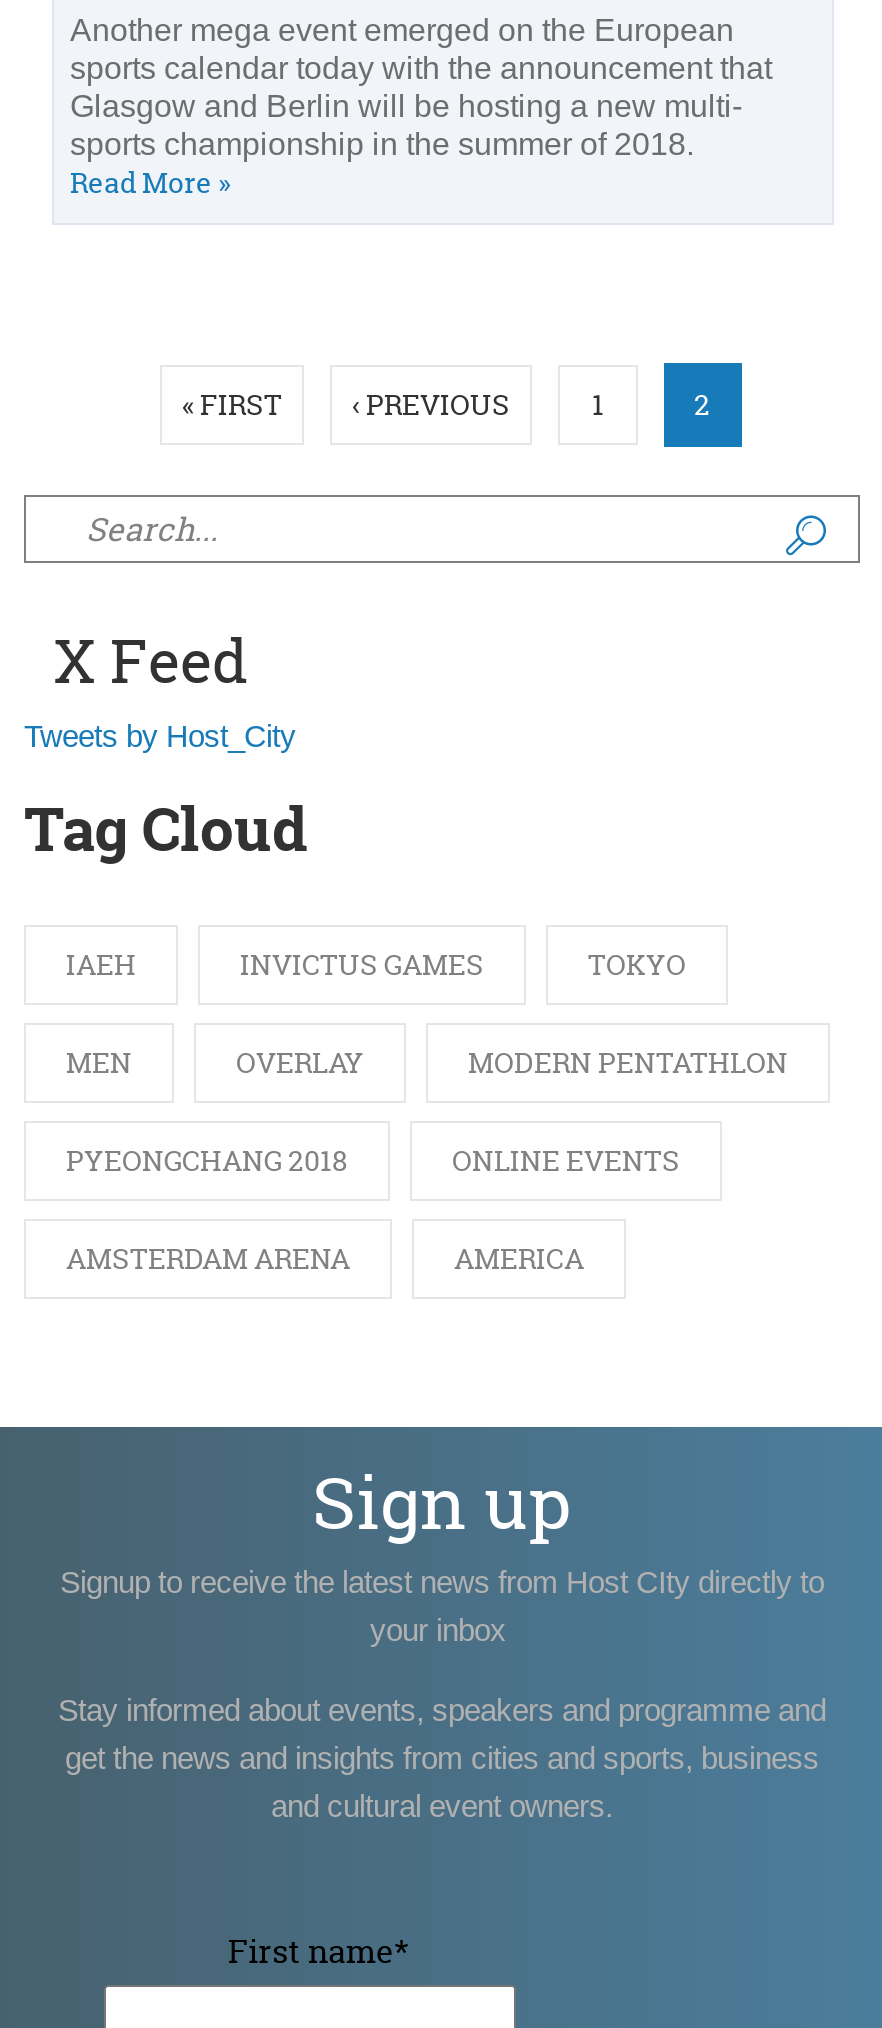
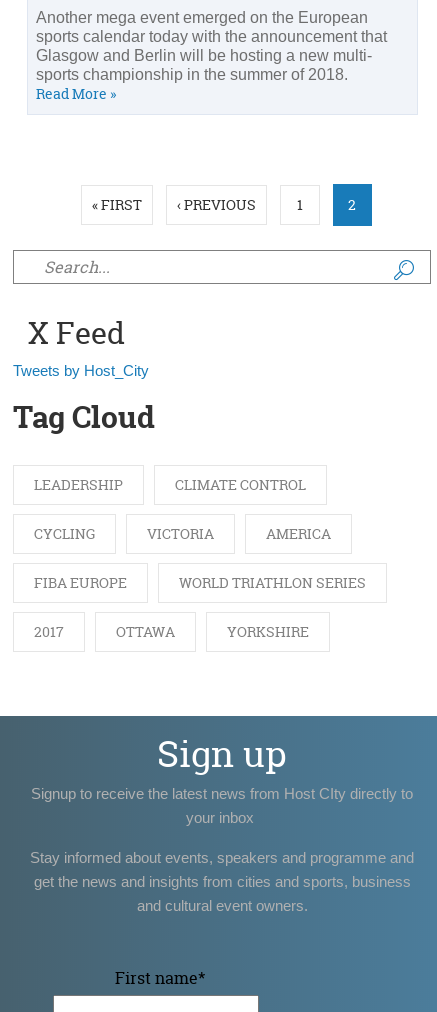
- IAEH
- INVICTUS GAMES
- TOKYO
- MEN
- OVERLAY
- MODERN PENTATHLON
- PYEONGCHANG 2018
- ONLINE EVENTS
- AMSTERDAM ARENA
+ LEADERSHIP
+ CLIMATE CONTROL
+ CYCLING
+ VICTORIA

moved up: AMERICA

+ FIBA EUROPE
+ WORLD TRIATHLON SERIES
+ 2017
+ OTTAWA
+ YORKSHIRE
